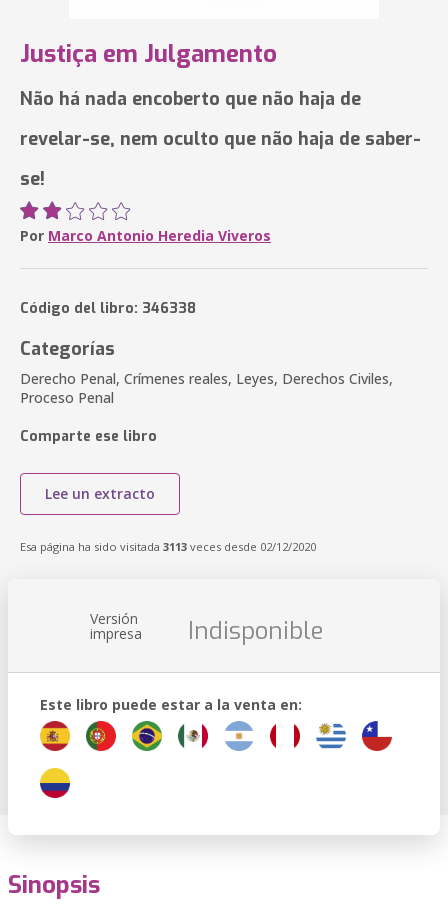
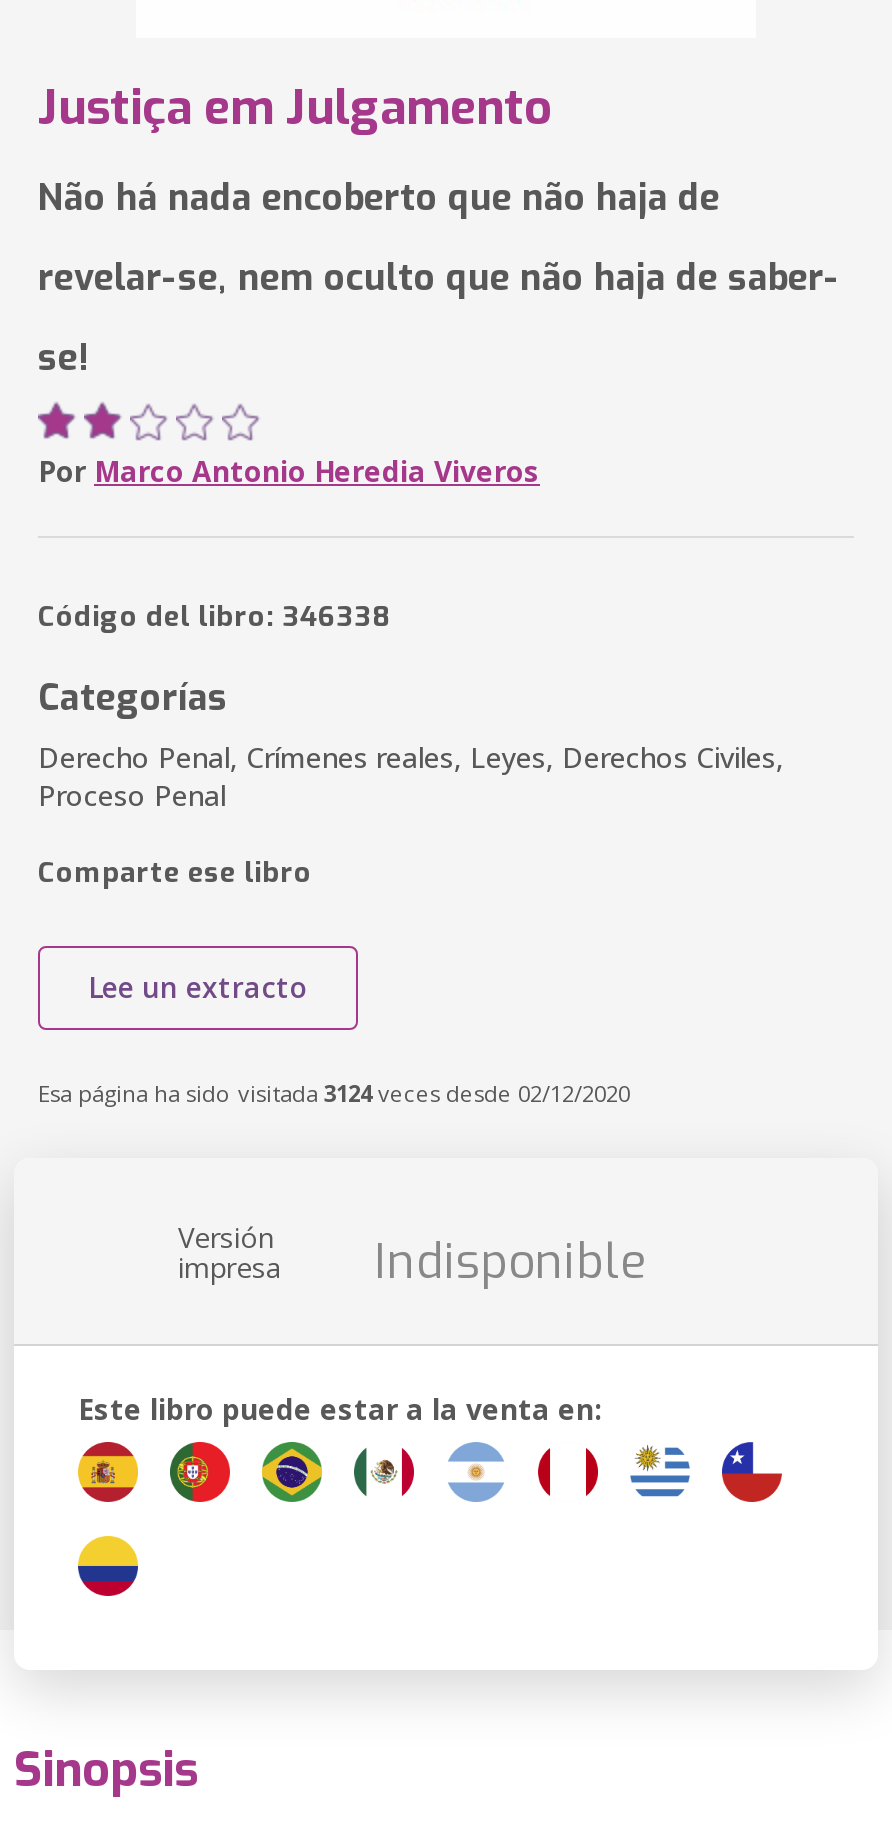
- Esa página ha sido visitada 3113veces desde 02/12/2020
+ Esa página ha sido visitada 3124veces desde 02/12/2020
